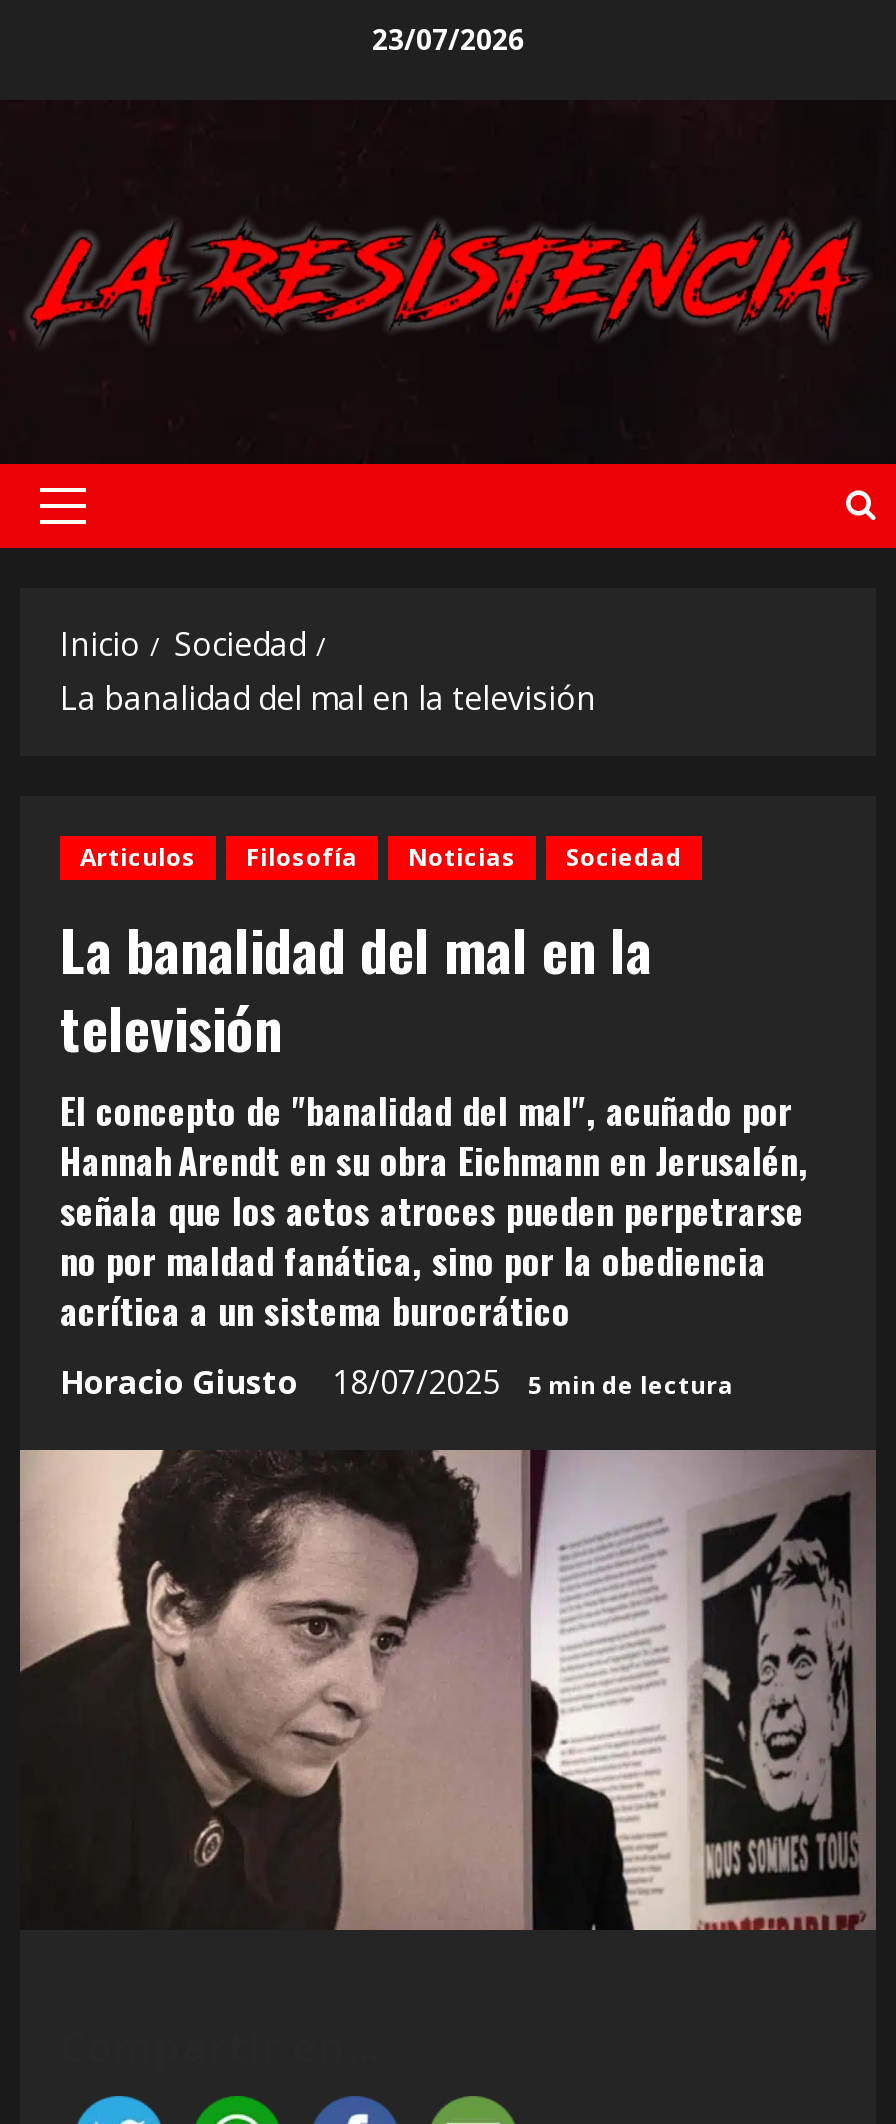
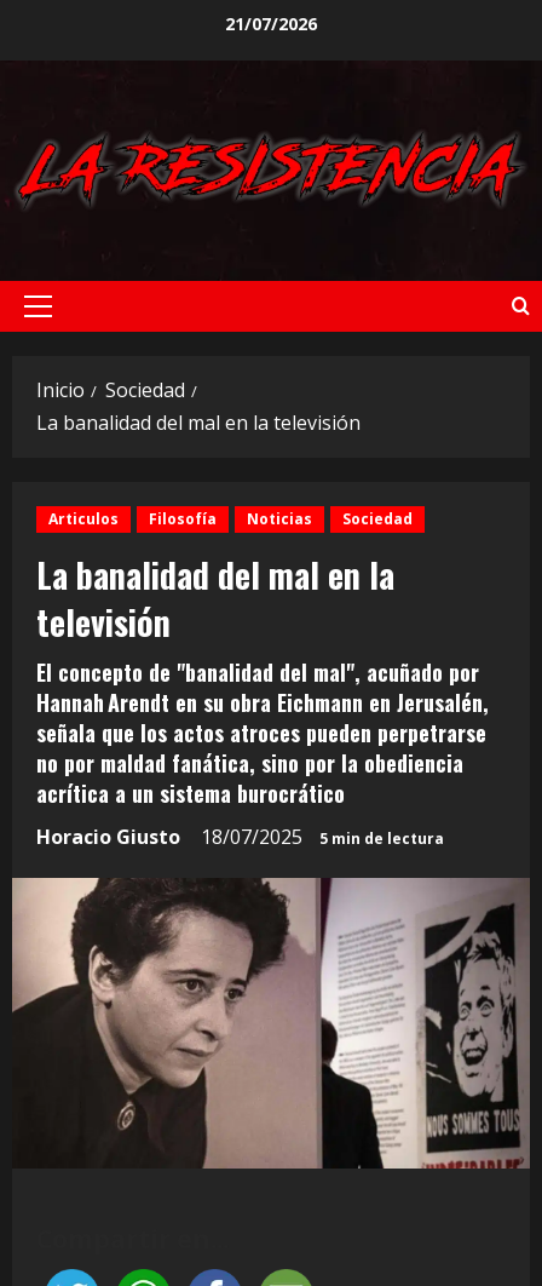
- 23/07/2026
+ 21/07/2026
